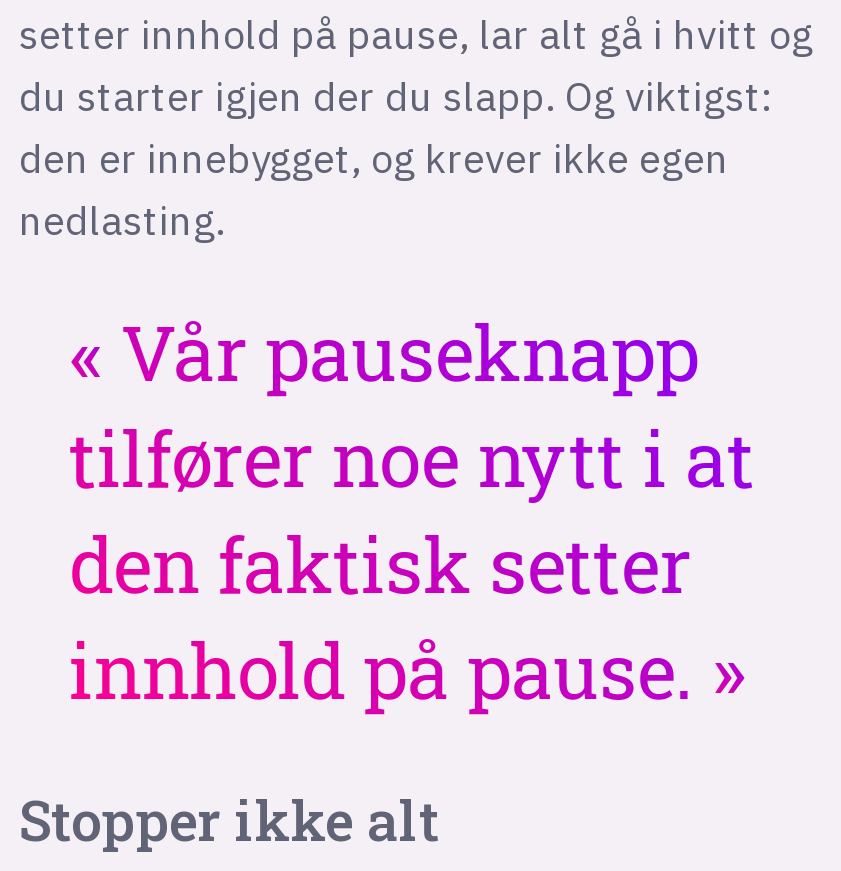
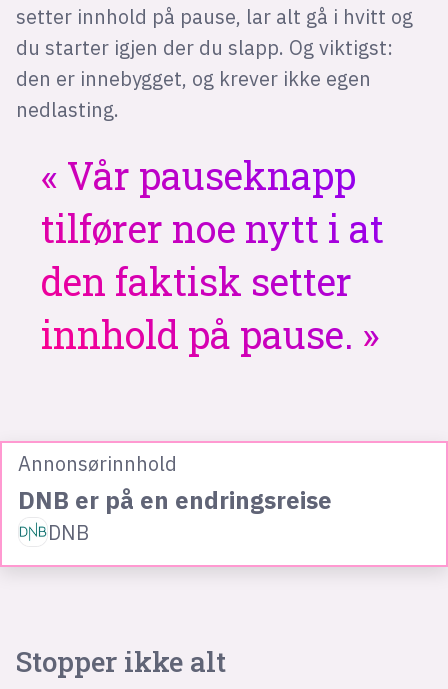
+ [image]
+ Annonsørinnhold
+ DNB er på en endringsreise
+ DNB
